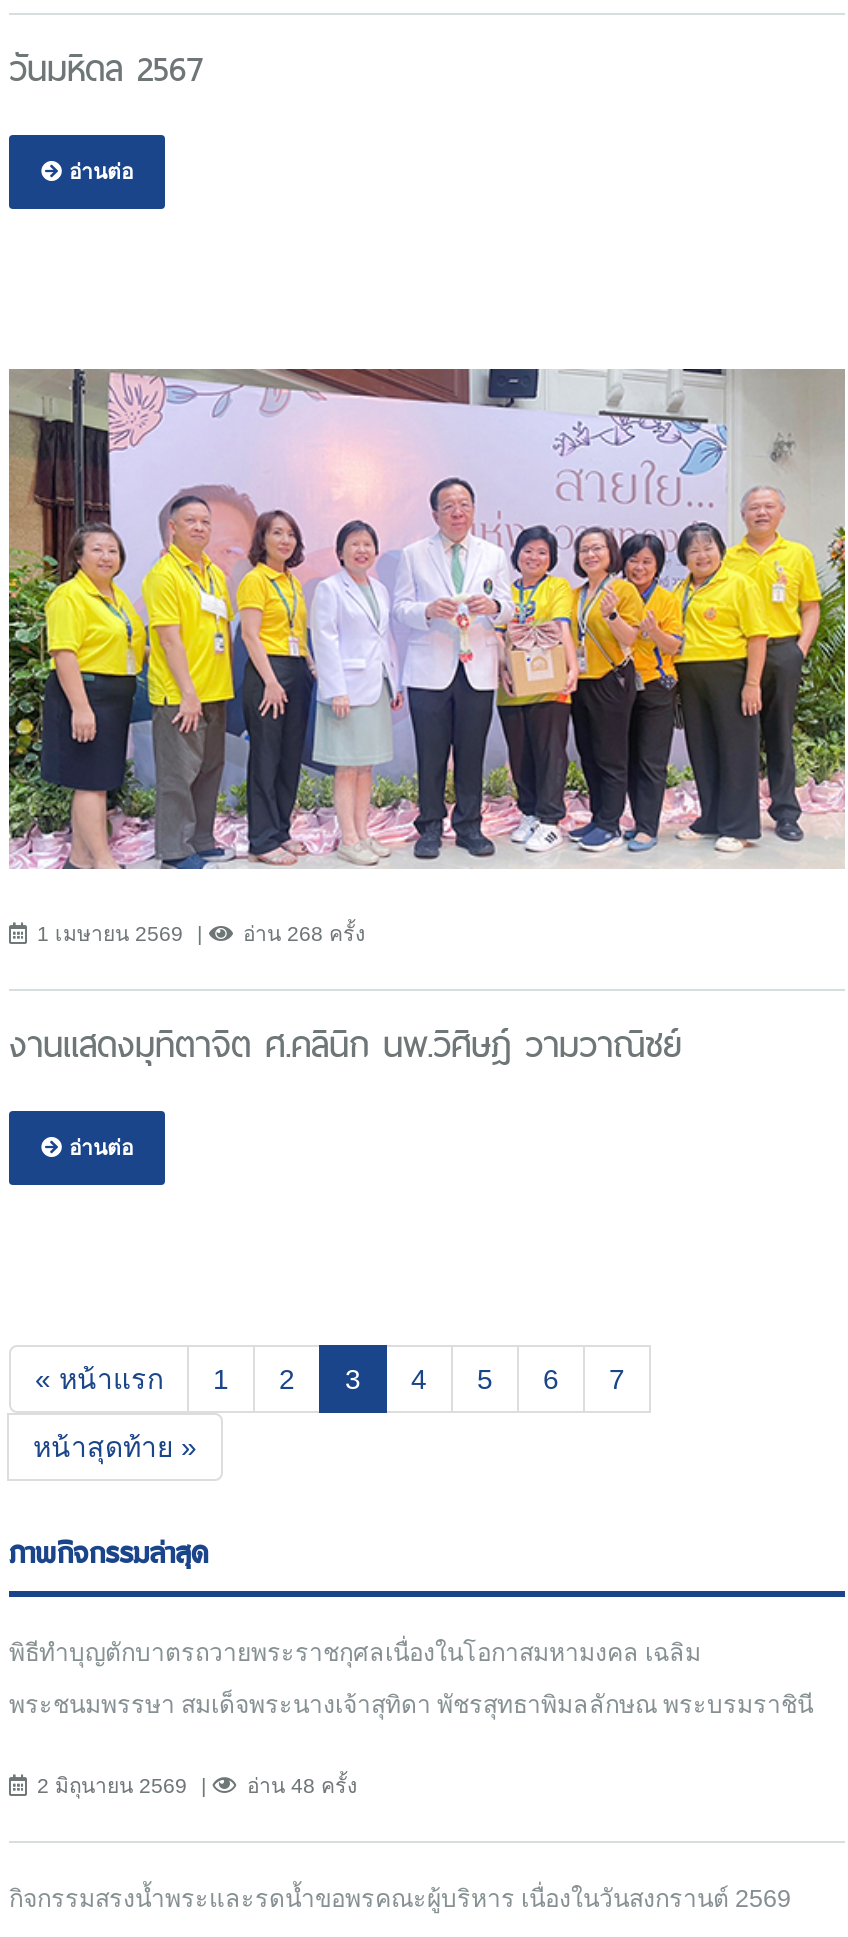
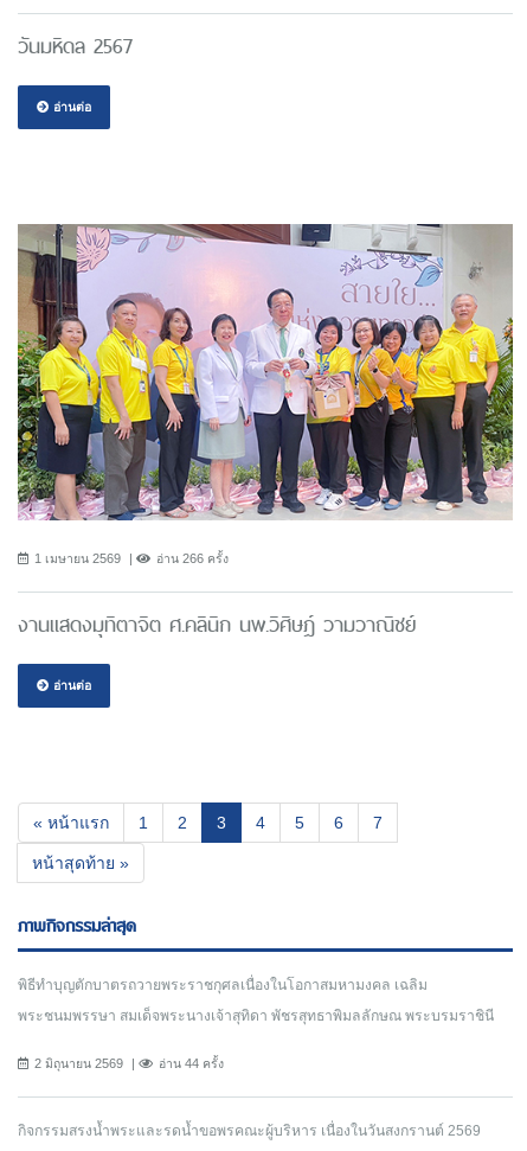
- อ่าน 268 ครั้ง
+ อ่าน 266 ครั้ง

- อ่าน 48 ครั้ง
+ อ่าน 44 ครั้ง
